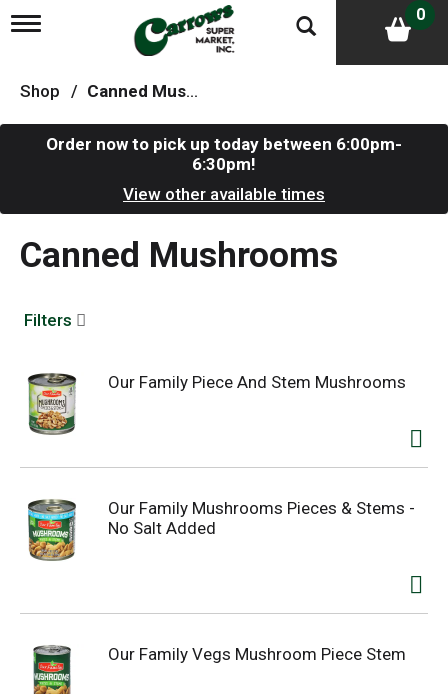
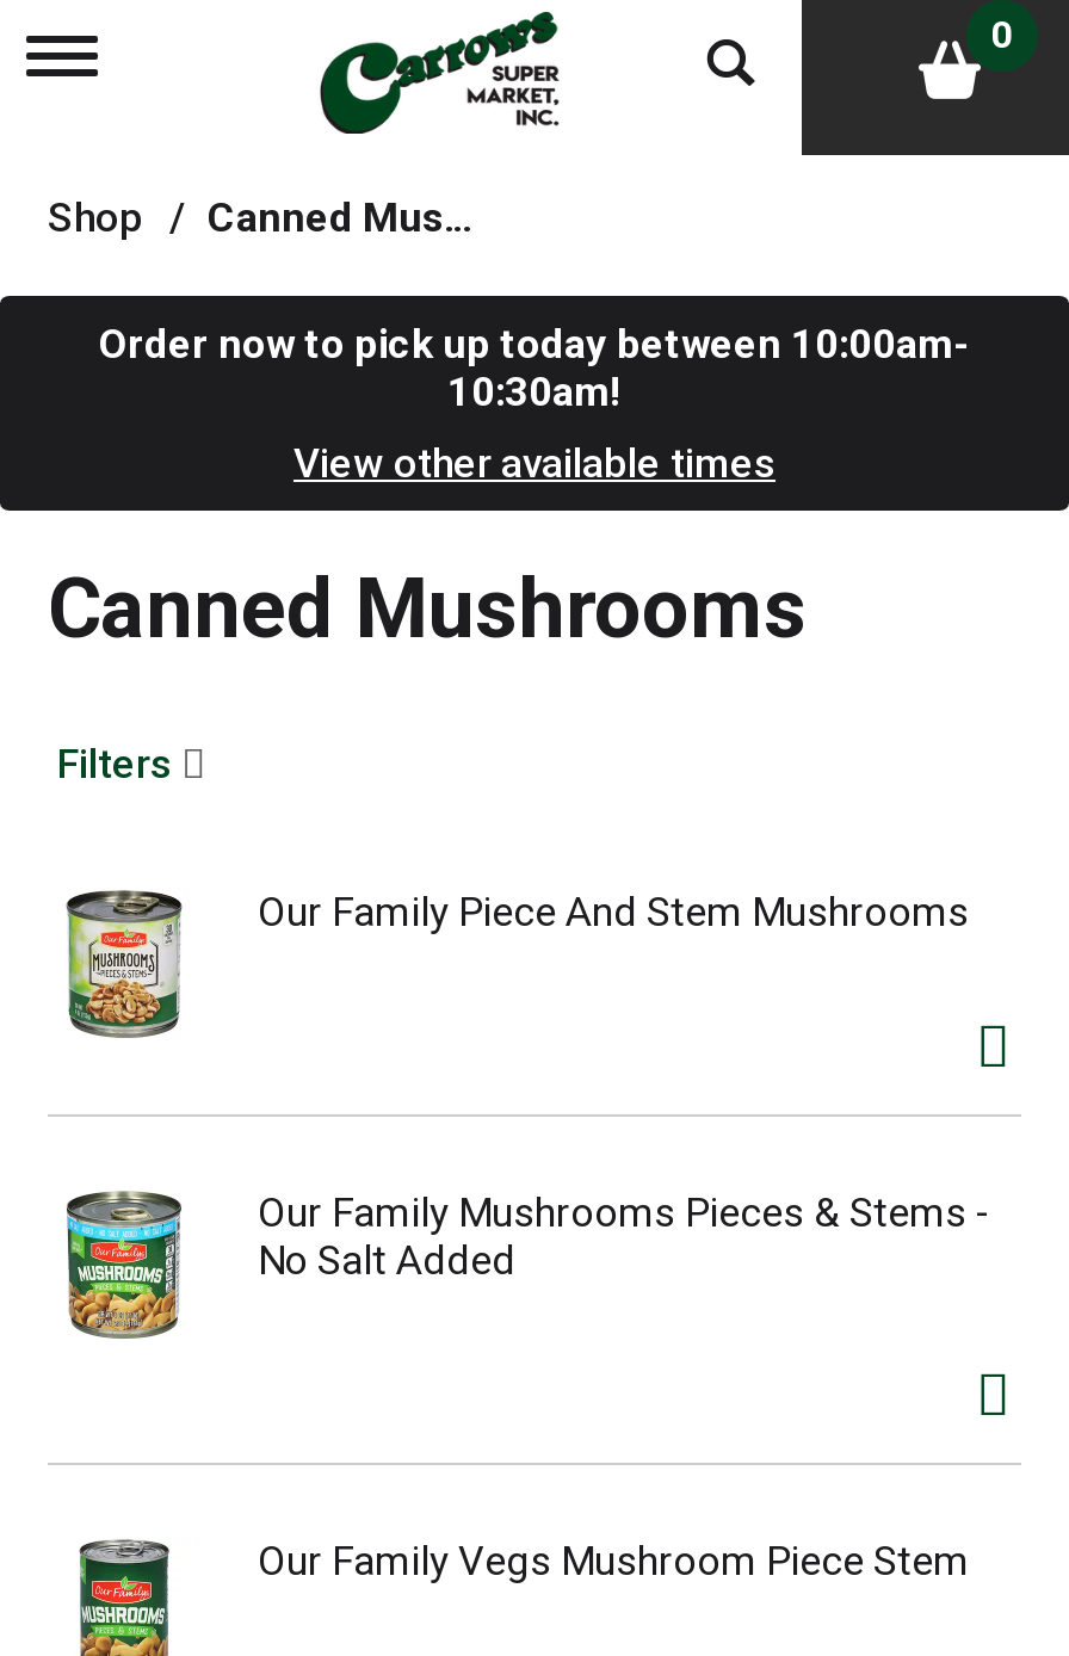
- Order now to pick up today between 6:00pm-
- 6:30pm!
+ Order now to pick up today between 10:00am-
+ 10:30am!
